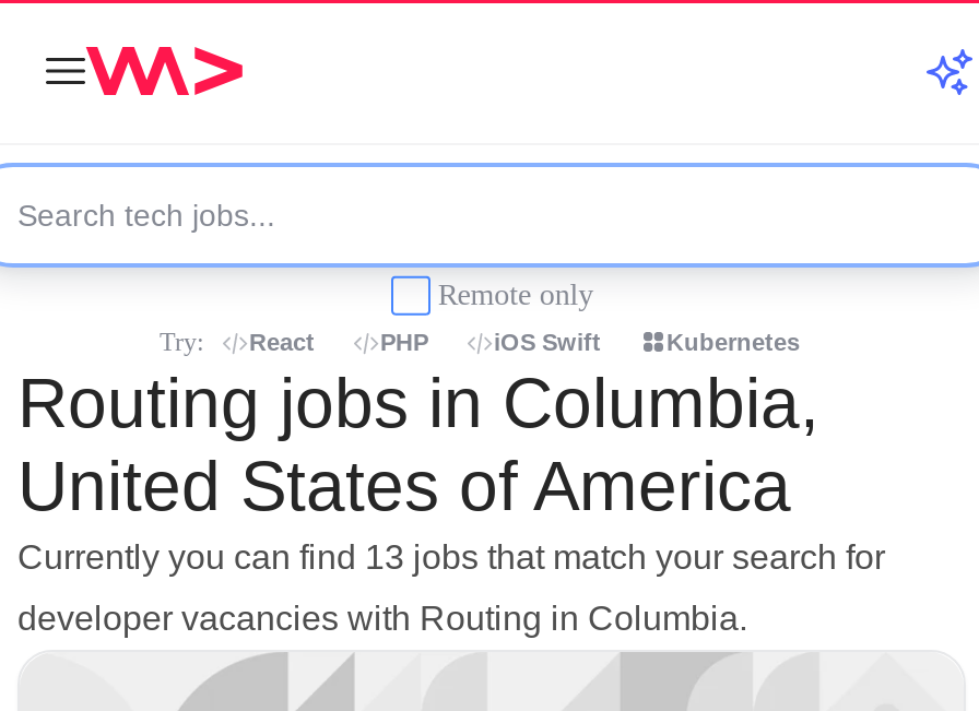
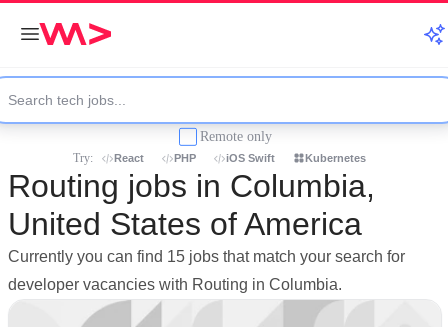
- Currently you can find 13 jobs that match your search for
+ Currently you can find 15 jobs that match your search for
